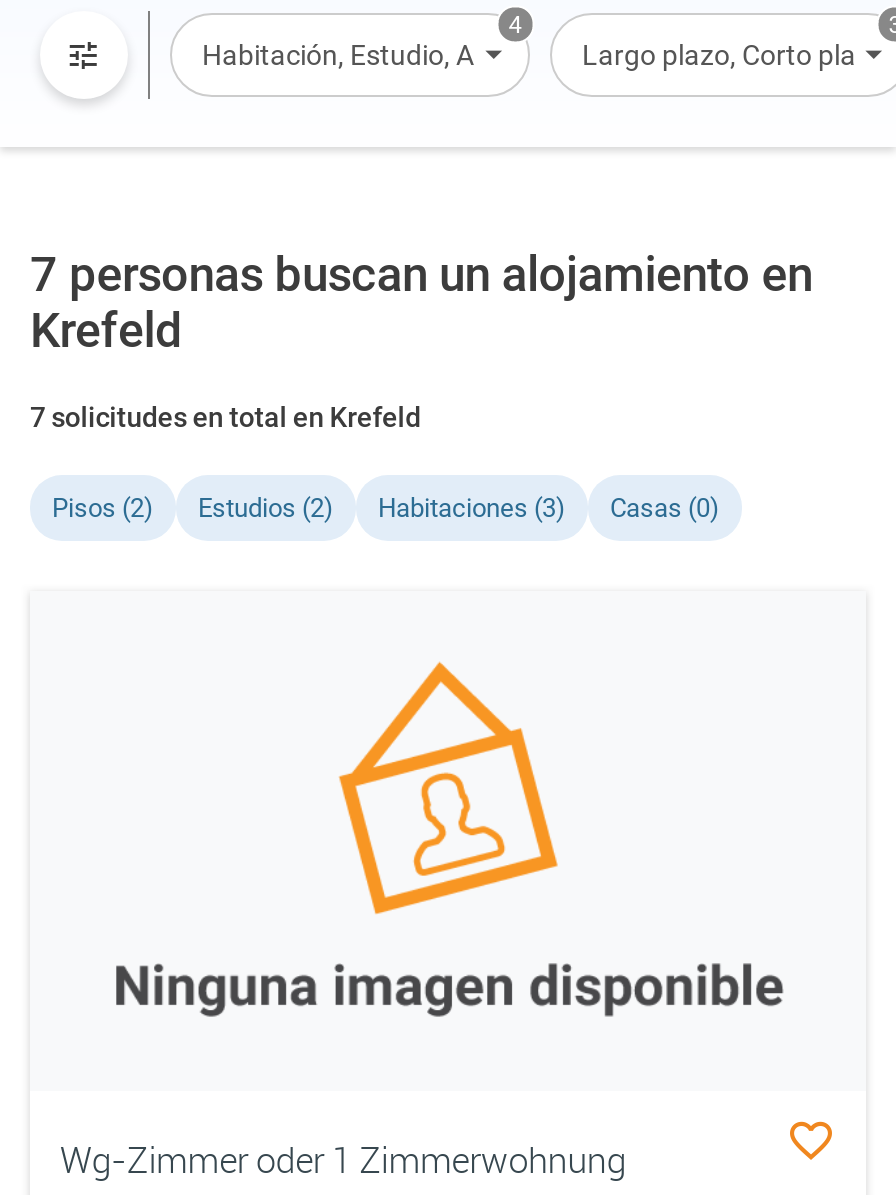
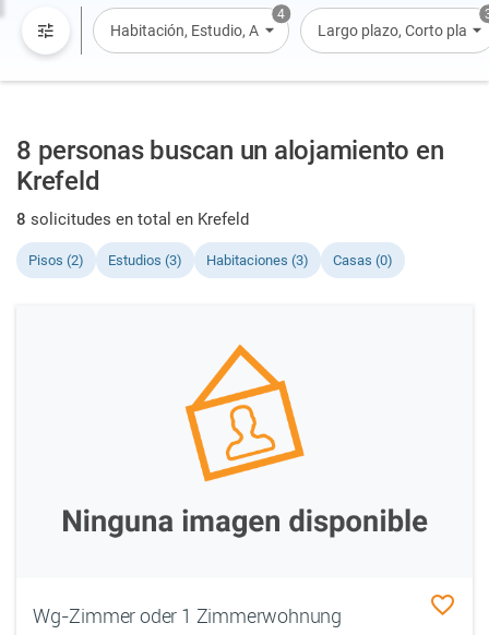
- 7 personas buscan un alojamiento en
+ 8 personas buscan un alojamiento en

- 7 solicitudes en total en Krefeld
+ 8 solicitudes en total en Krefeld

- Pisos (2) Estudios (2) Habitaciones (3) Casas (0)
+ Pisos (2) Estudios (3) Habitaciones (3) Casas (0)
